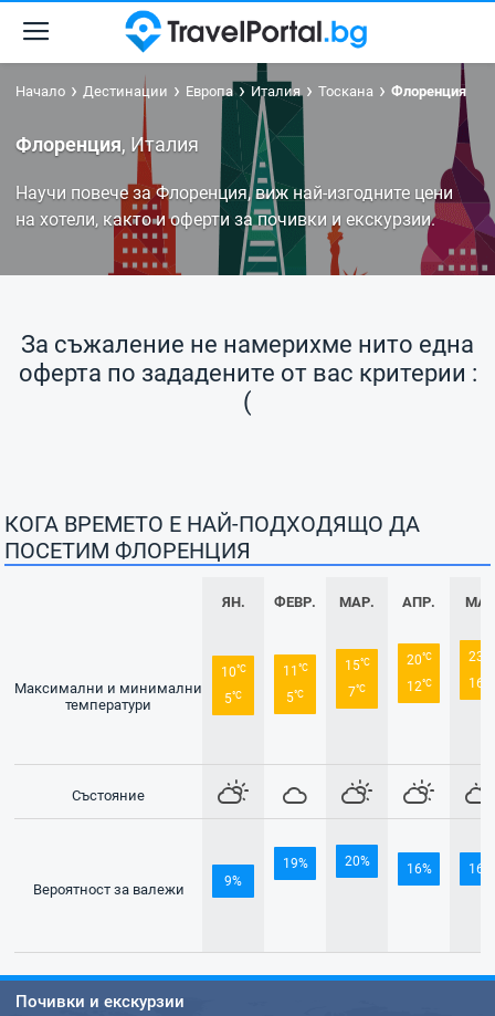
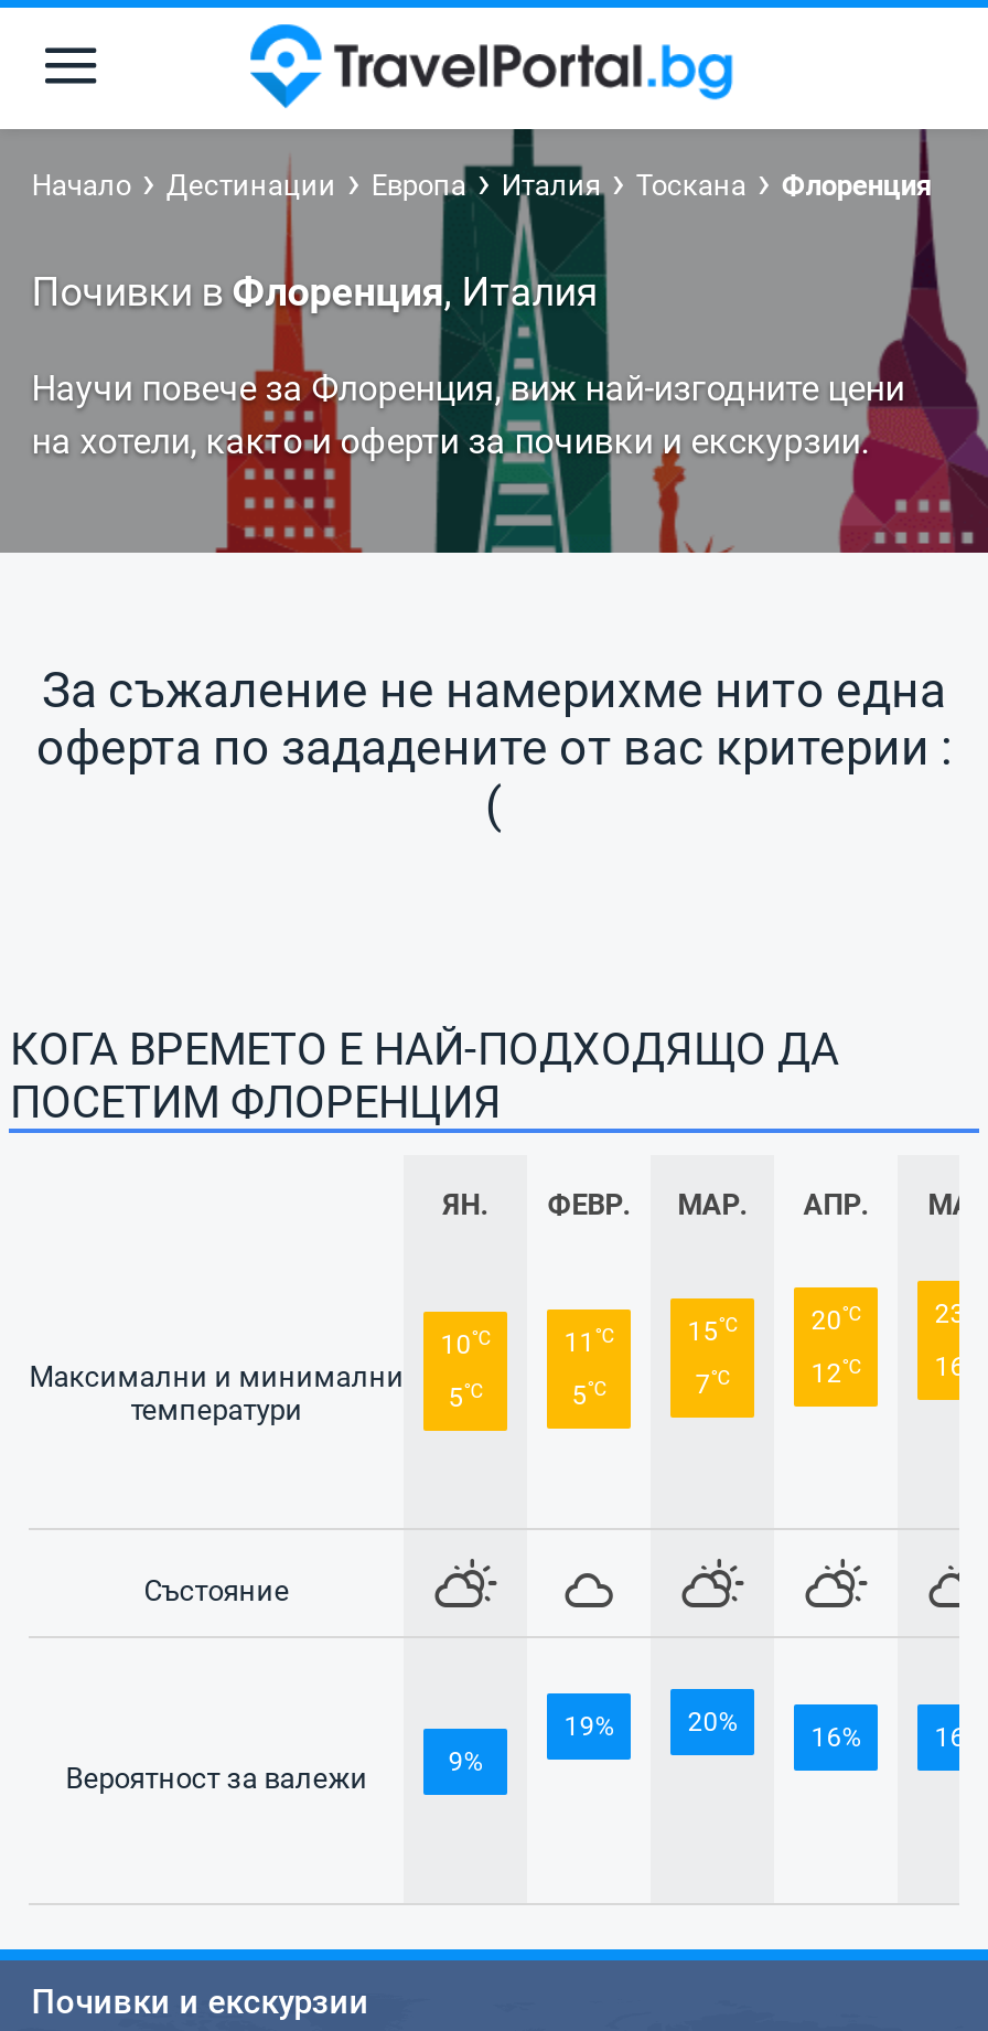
- Флоренция, Италия
+ Почивки в Флоренция, Италия
